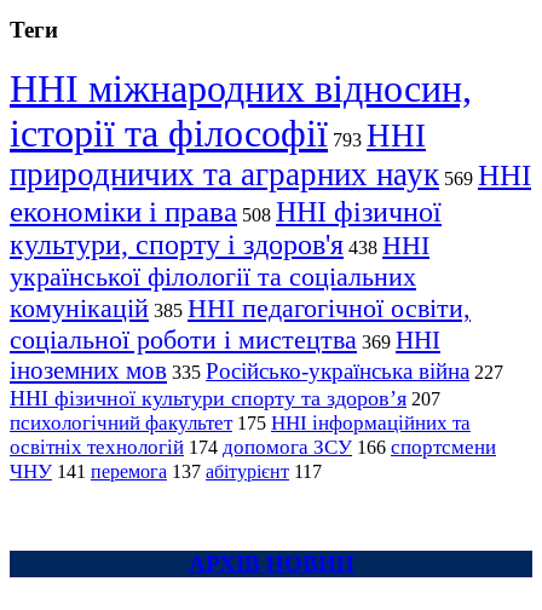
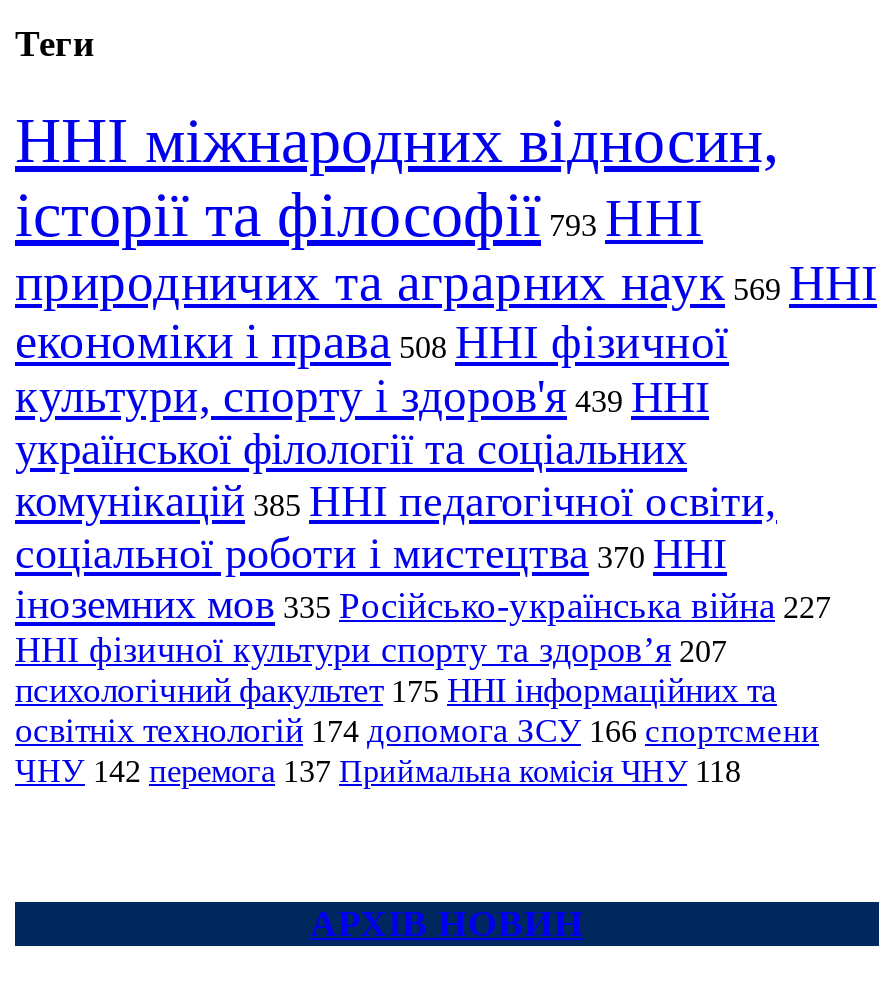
- культури, спорту і здоров'я 438 ННІ
+ культури, спорту і здоров'я 439 ННІ

- соціальної роботи і мистецтва 369 ННІ
+ соціальної роботи і мистецтва 370 ННІ

- ЧНУ 141 перемога 137 абітурієнт 117
+ ЧНУ 142 перемога 137 Приймальна комісія ЧНУ 118
